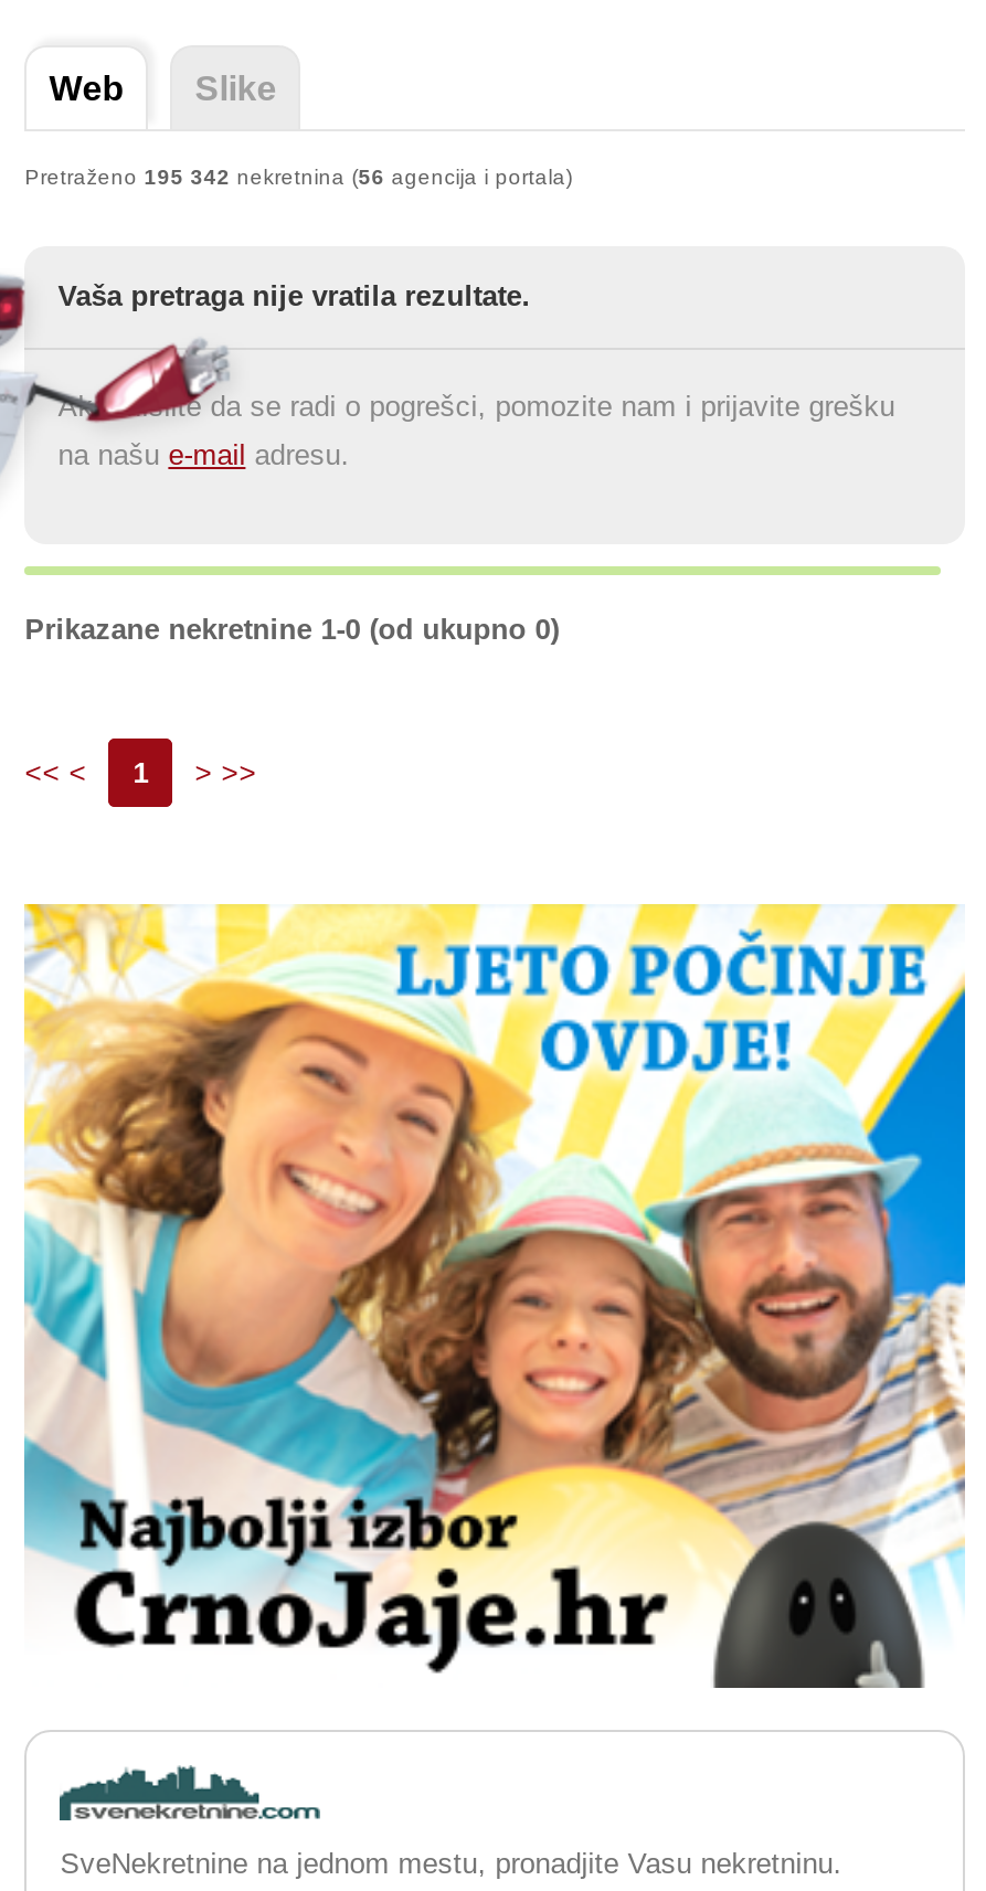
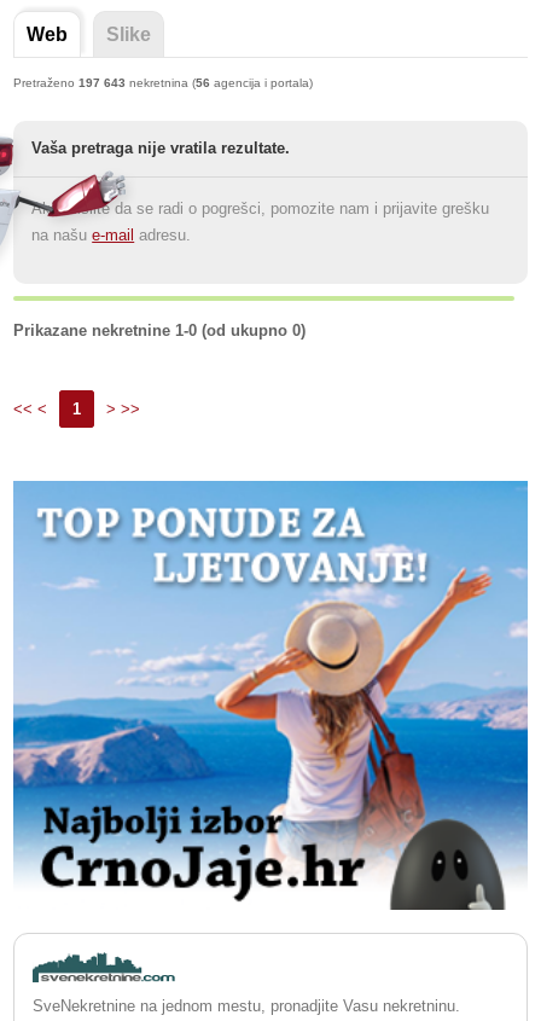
- Pretraženo 195 342 nekretnina (56 agencija i portala)
+ Pretraženo 197 643 nekretnina (56 agencija i portala)

- [image]
+ [image]
